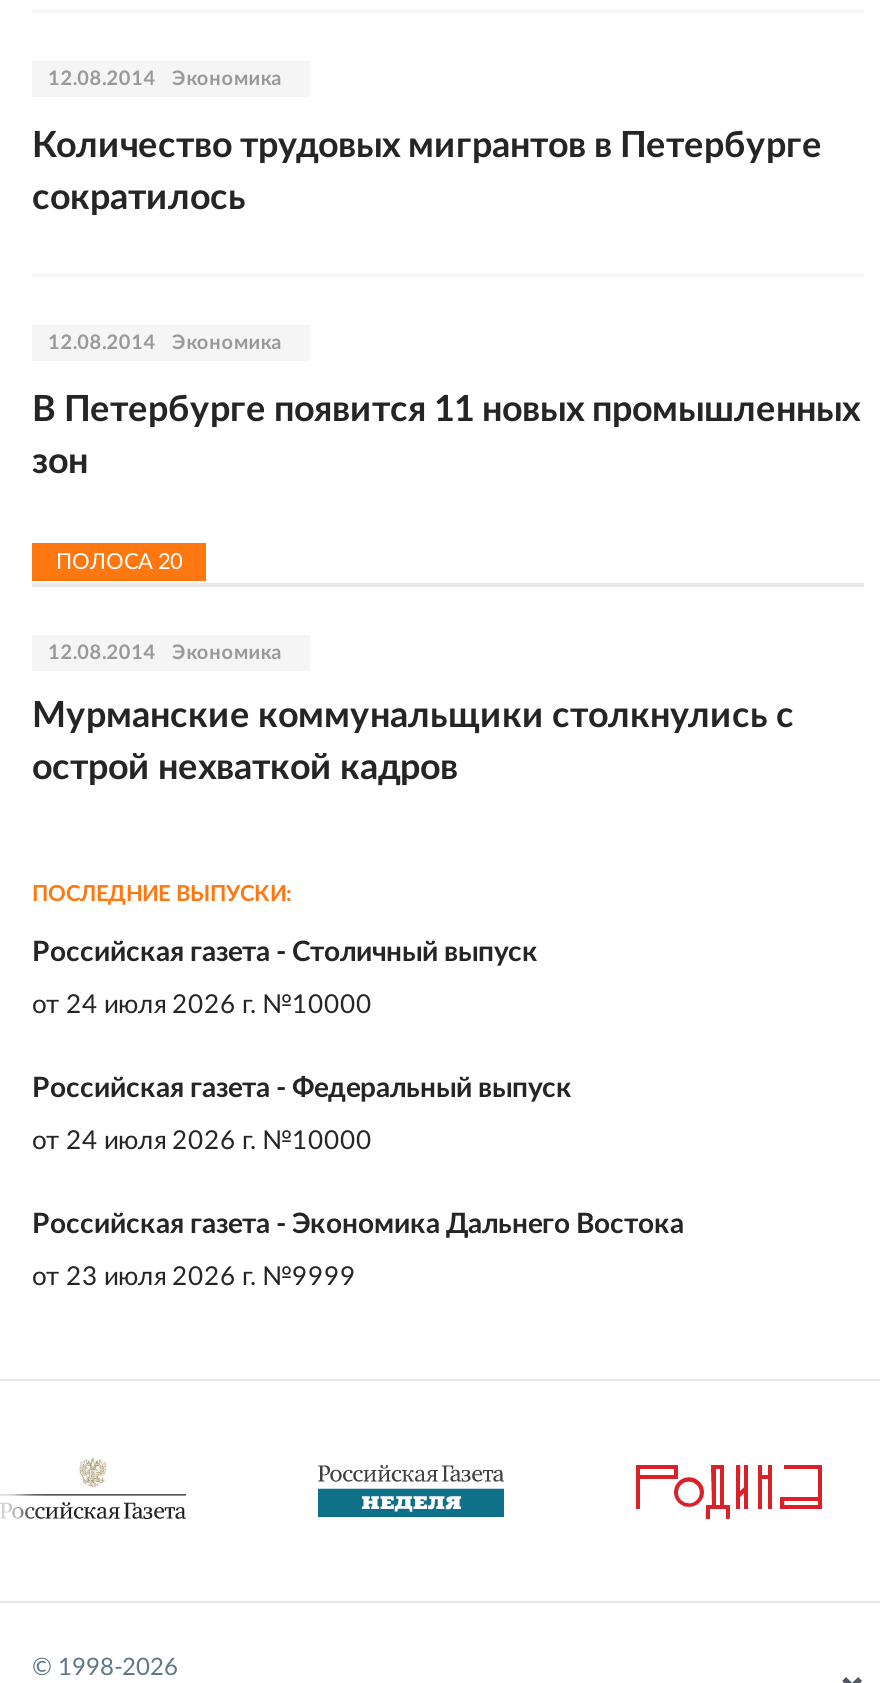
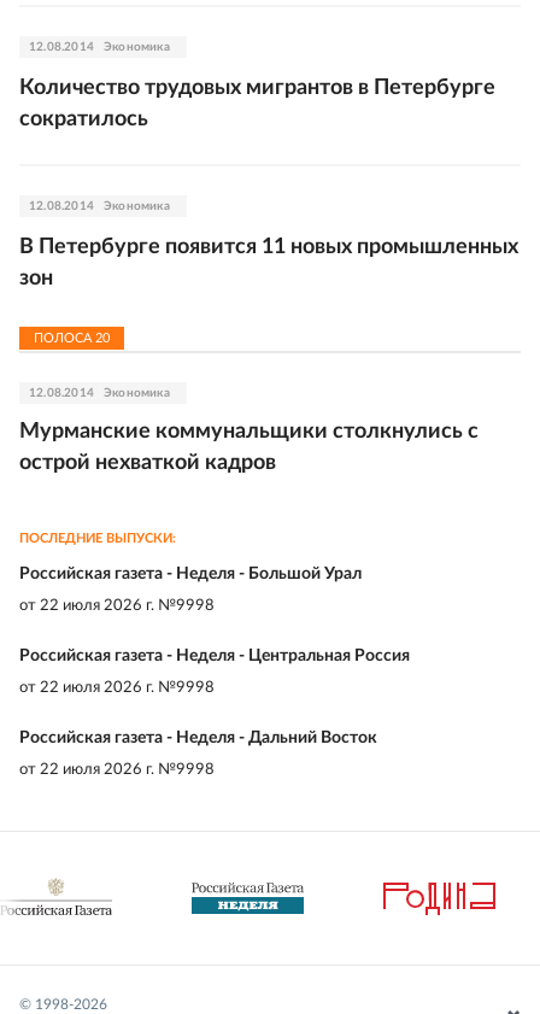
- Российская газета - Столичный выпуск
+ Российская газета - Неделя - Большой Урал

- от 24 июля 2026 г. №10000
+ от 22 июля 2026 г. №9998

- Российская газета - Федеральный выпуск
+ Российская газета - Неделя - Центральная Россия

- от 24 июля 2026 г. №10000
+ от 22 июля 2026 г. №9998

- Российская газета - Экономика Дальнего Востока
+ Российская газета - Неделя - Дальний Восток

- от 23 июля 2026 г. №9999
+ от 22 июля 2026 г. №9998
